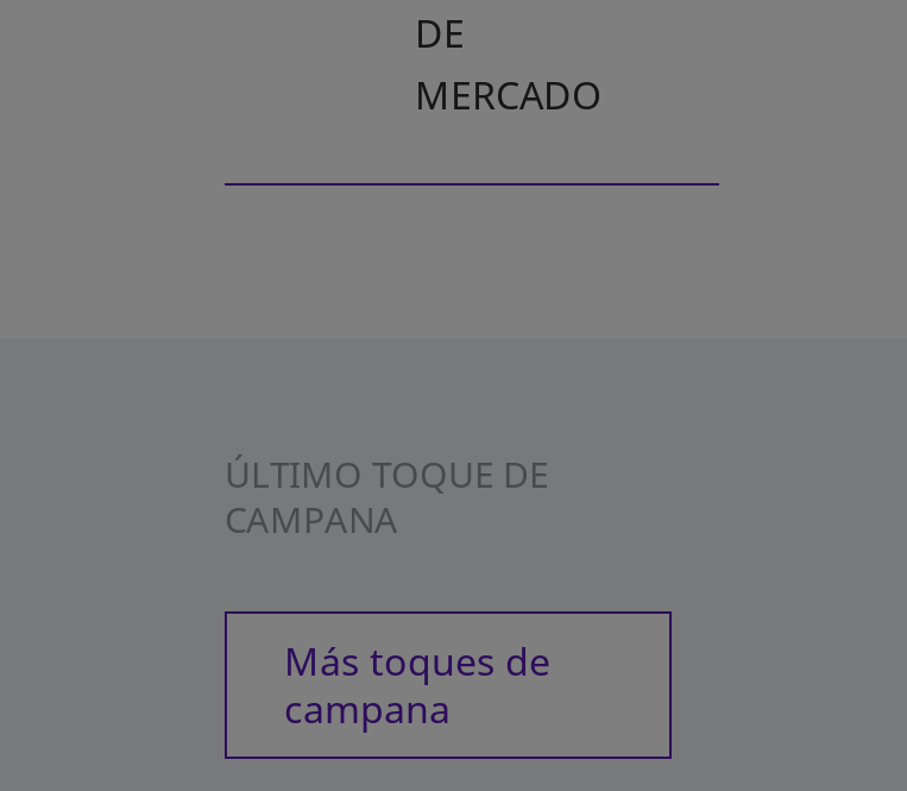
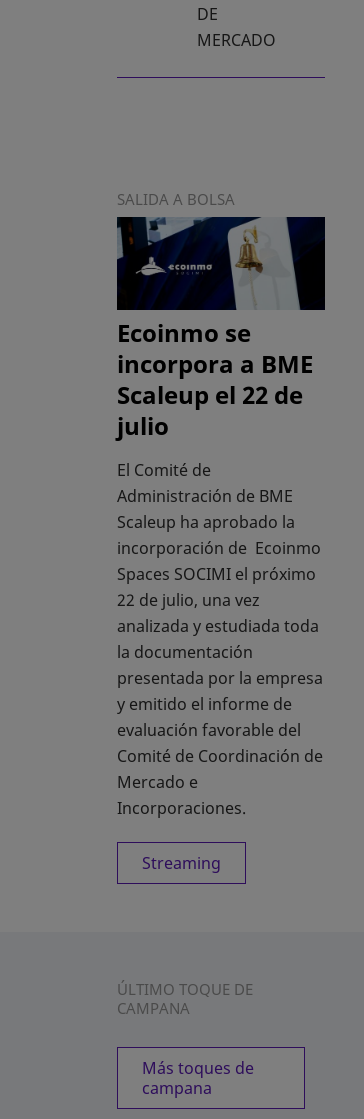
+ [image]
+ Ecoinmo se
+ incorpora a BME
+ Scaleup el 22 de
+ julio
+ El Comité de
+ Administración de BME
+ Scaleup ha aprobado la
+ incorporación de Ecoinmo
+ Spaces SOCIMI el próximo
+ 22 de julio, una vez
+ analizada y estudiada toda
+ la documentación
+ presentada por la empresa
+ y emitido el informe de
+ evaluación favorable del
+ Comité de Coordinación de
+ Mercado e
+ Incorporaciones.
+ Streaming

+ SALIDA A BOLSA
